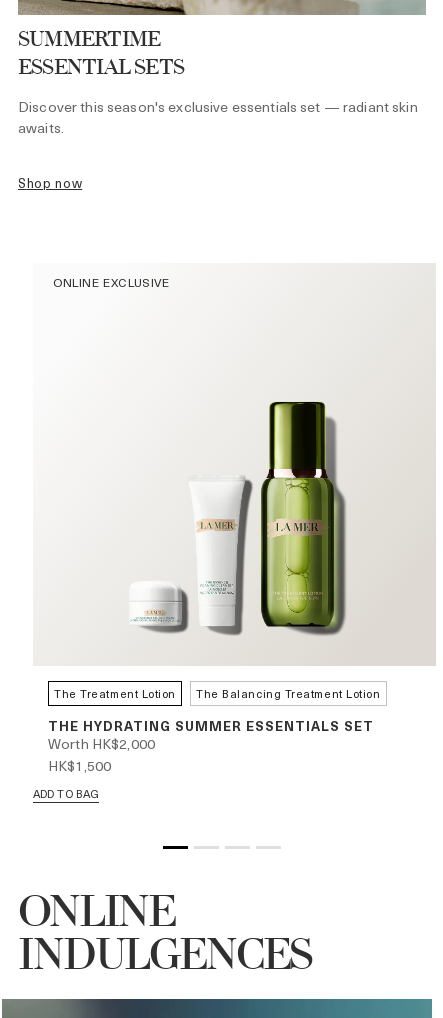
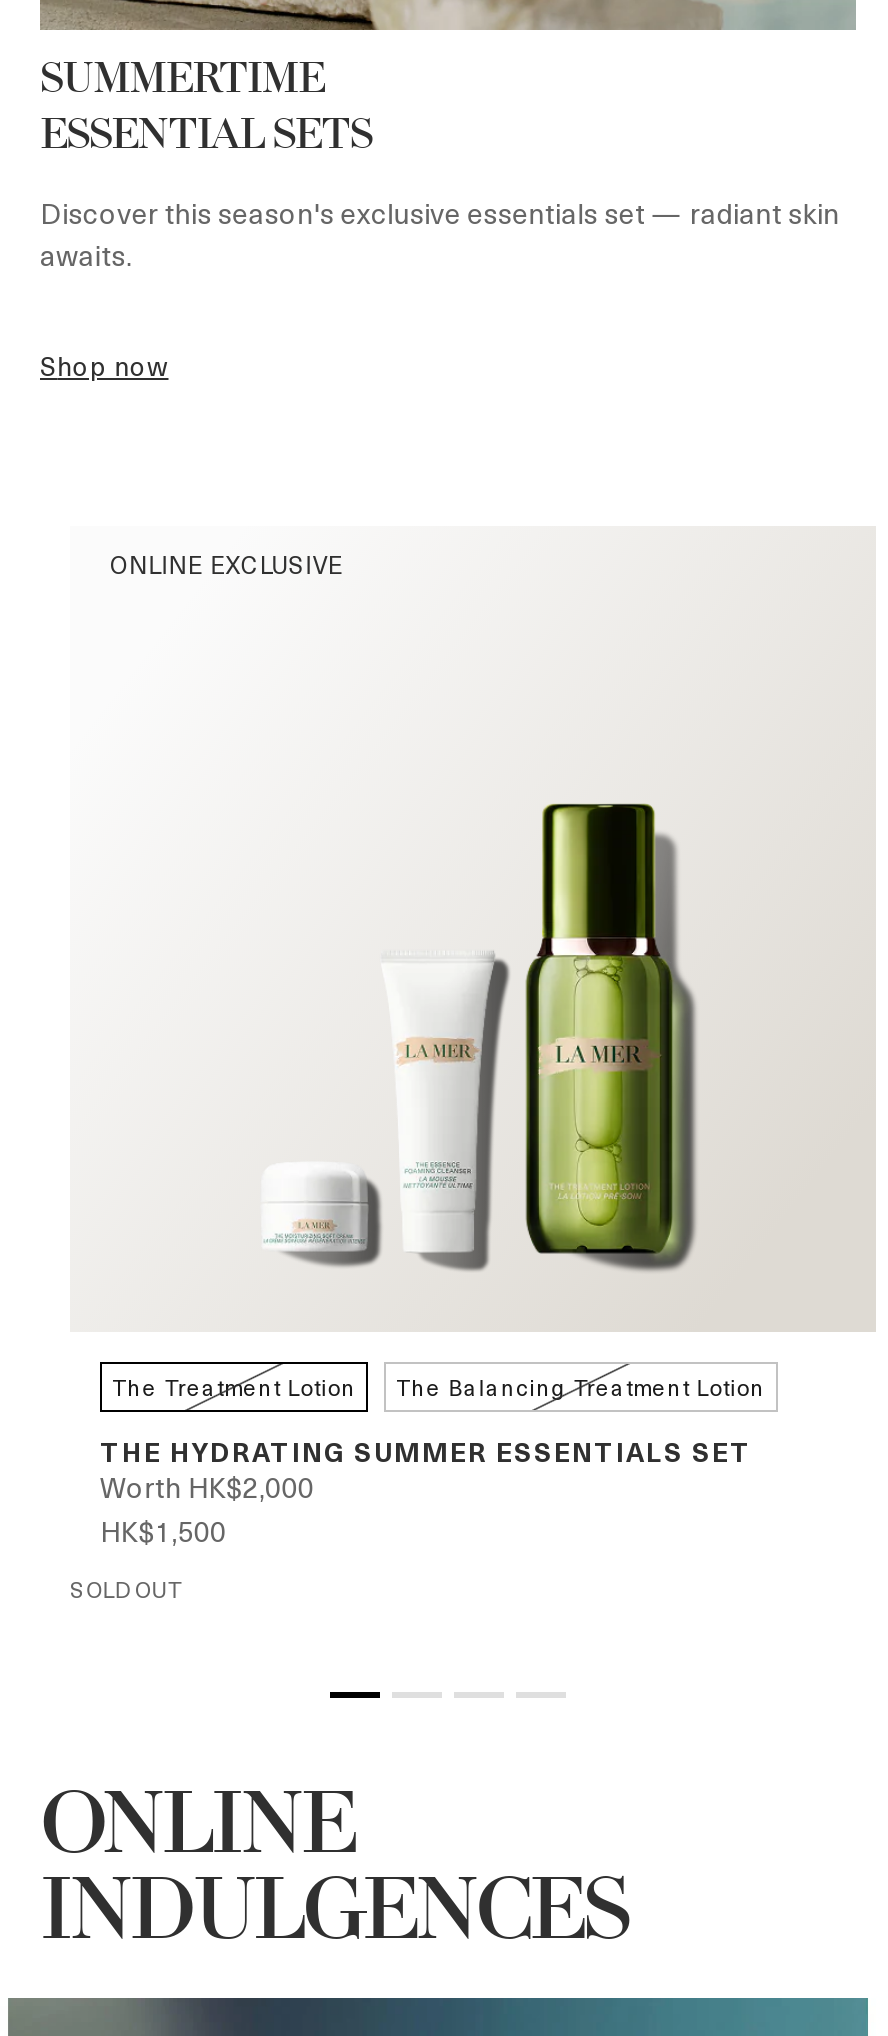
- ADD TO BAG
+ SOLD OUT
